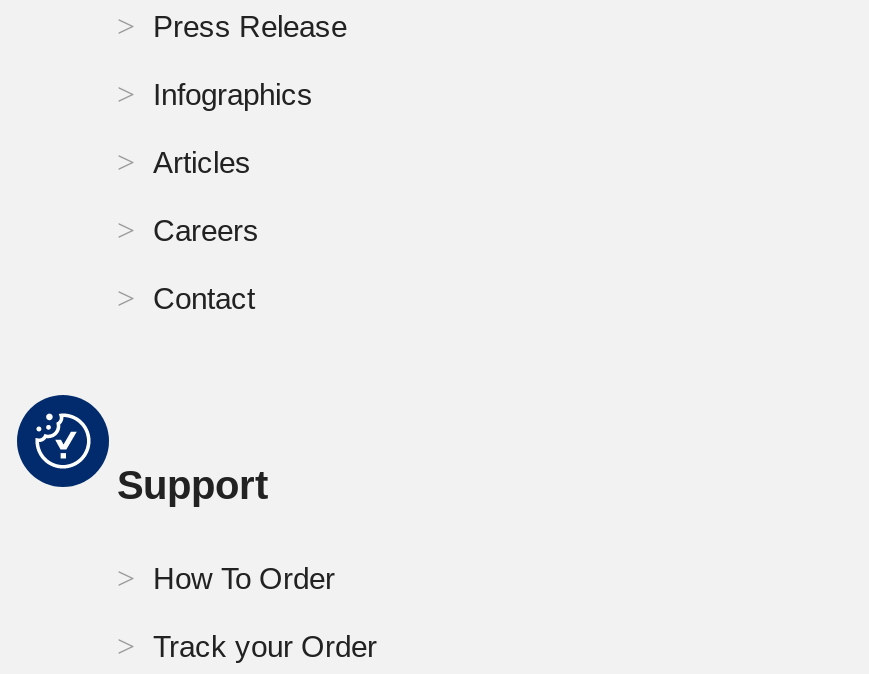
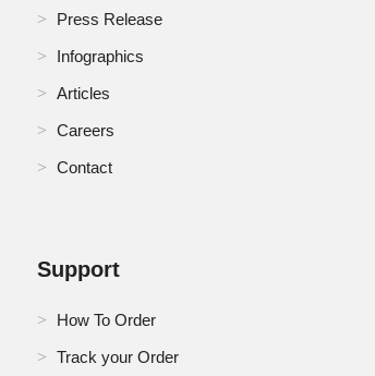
- [image]
